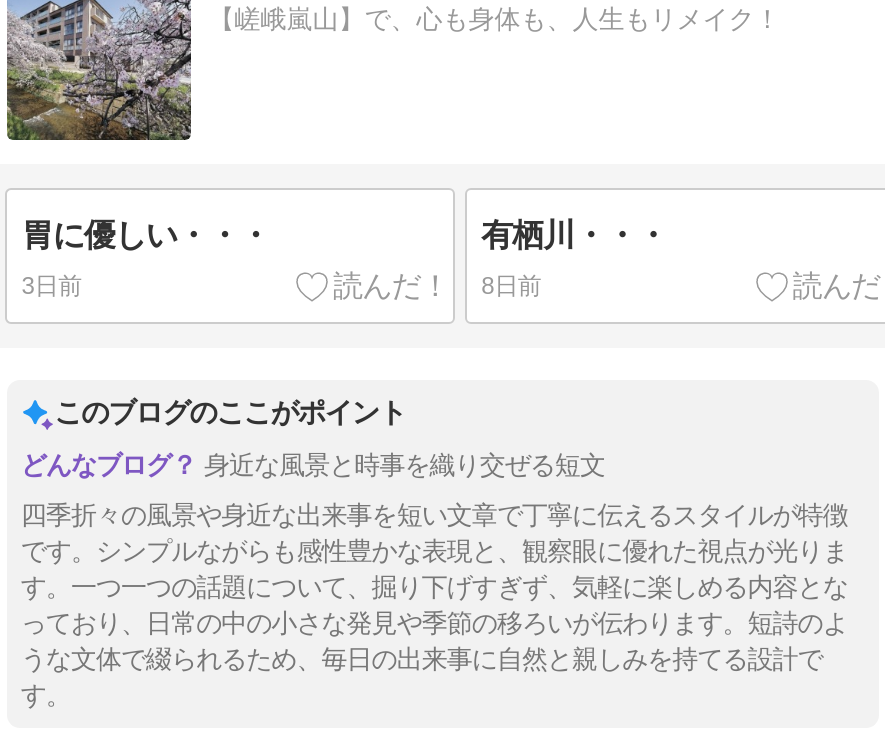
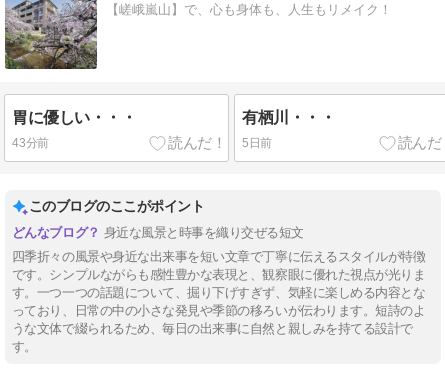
- 3日前
+ 43分前

- 8日前
+ 5日前
